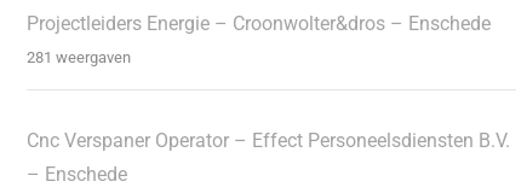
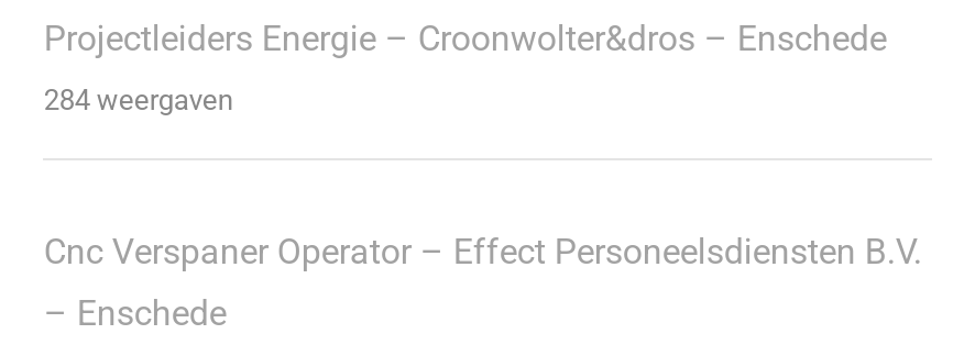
- 281 weergaven
+ 284 weergaven
